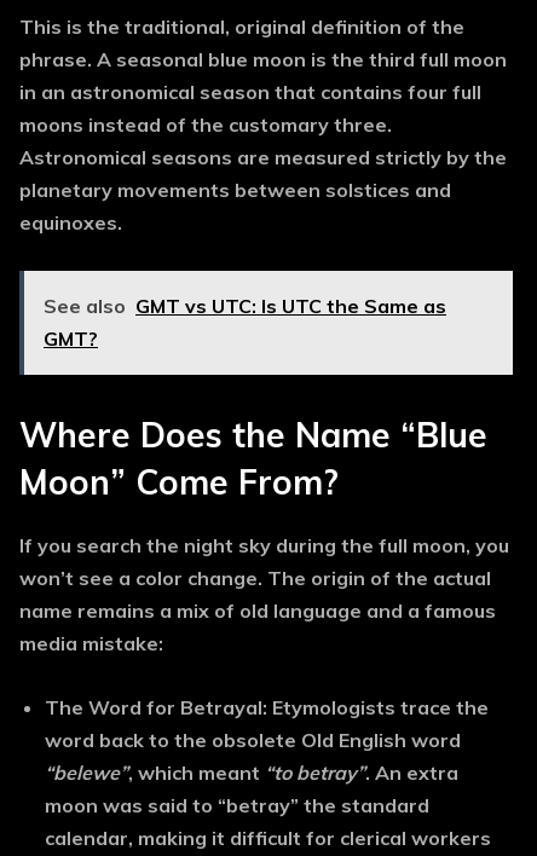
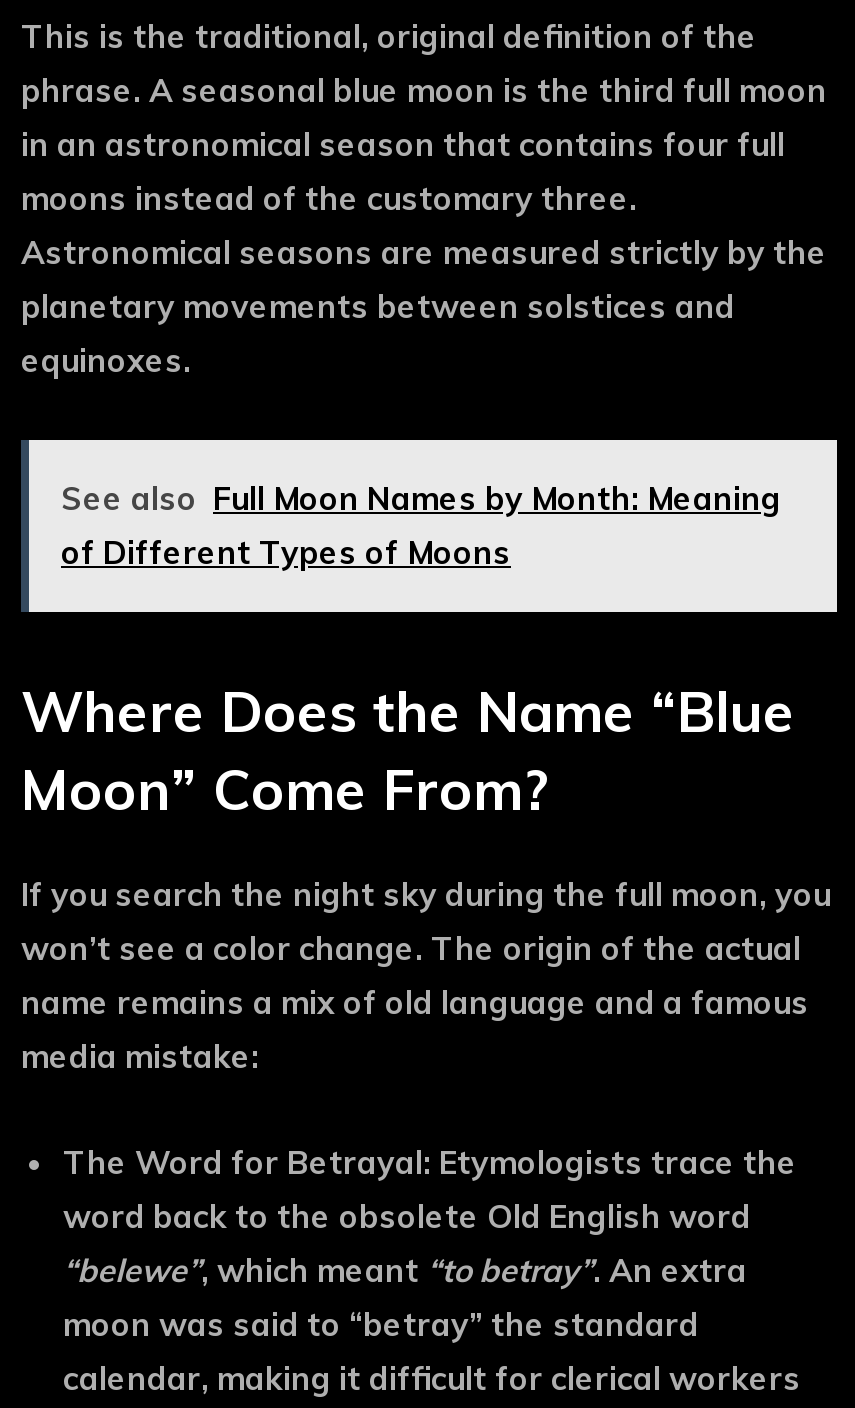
- See also GMT vs UTC: Is UTC the Same as
- GMT?
+ See also Full Moon Names by Month: Meaning
+ of Different Types of Moons
